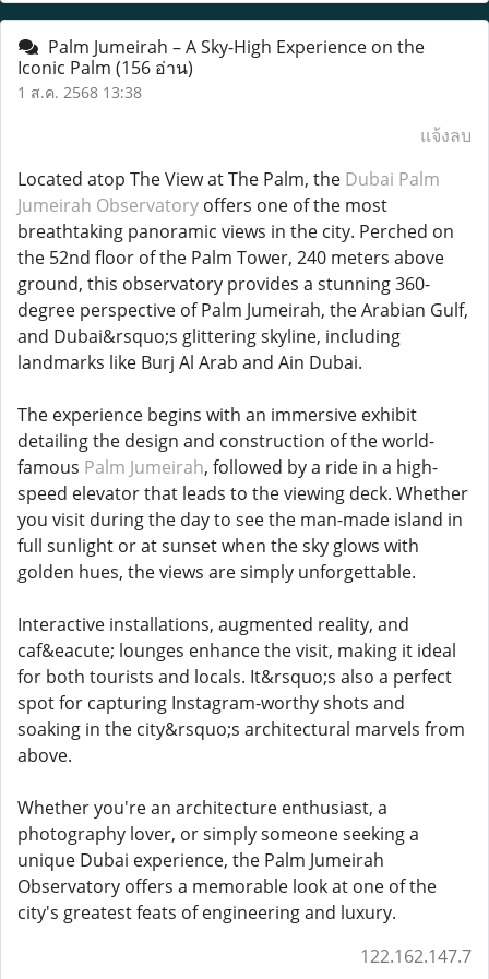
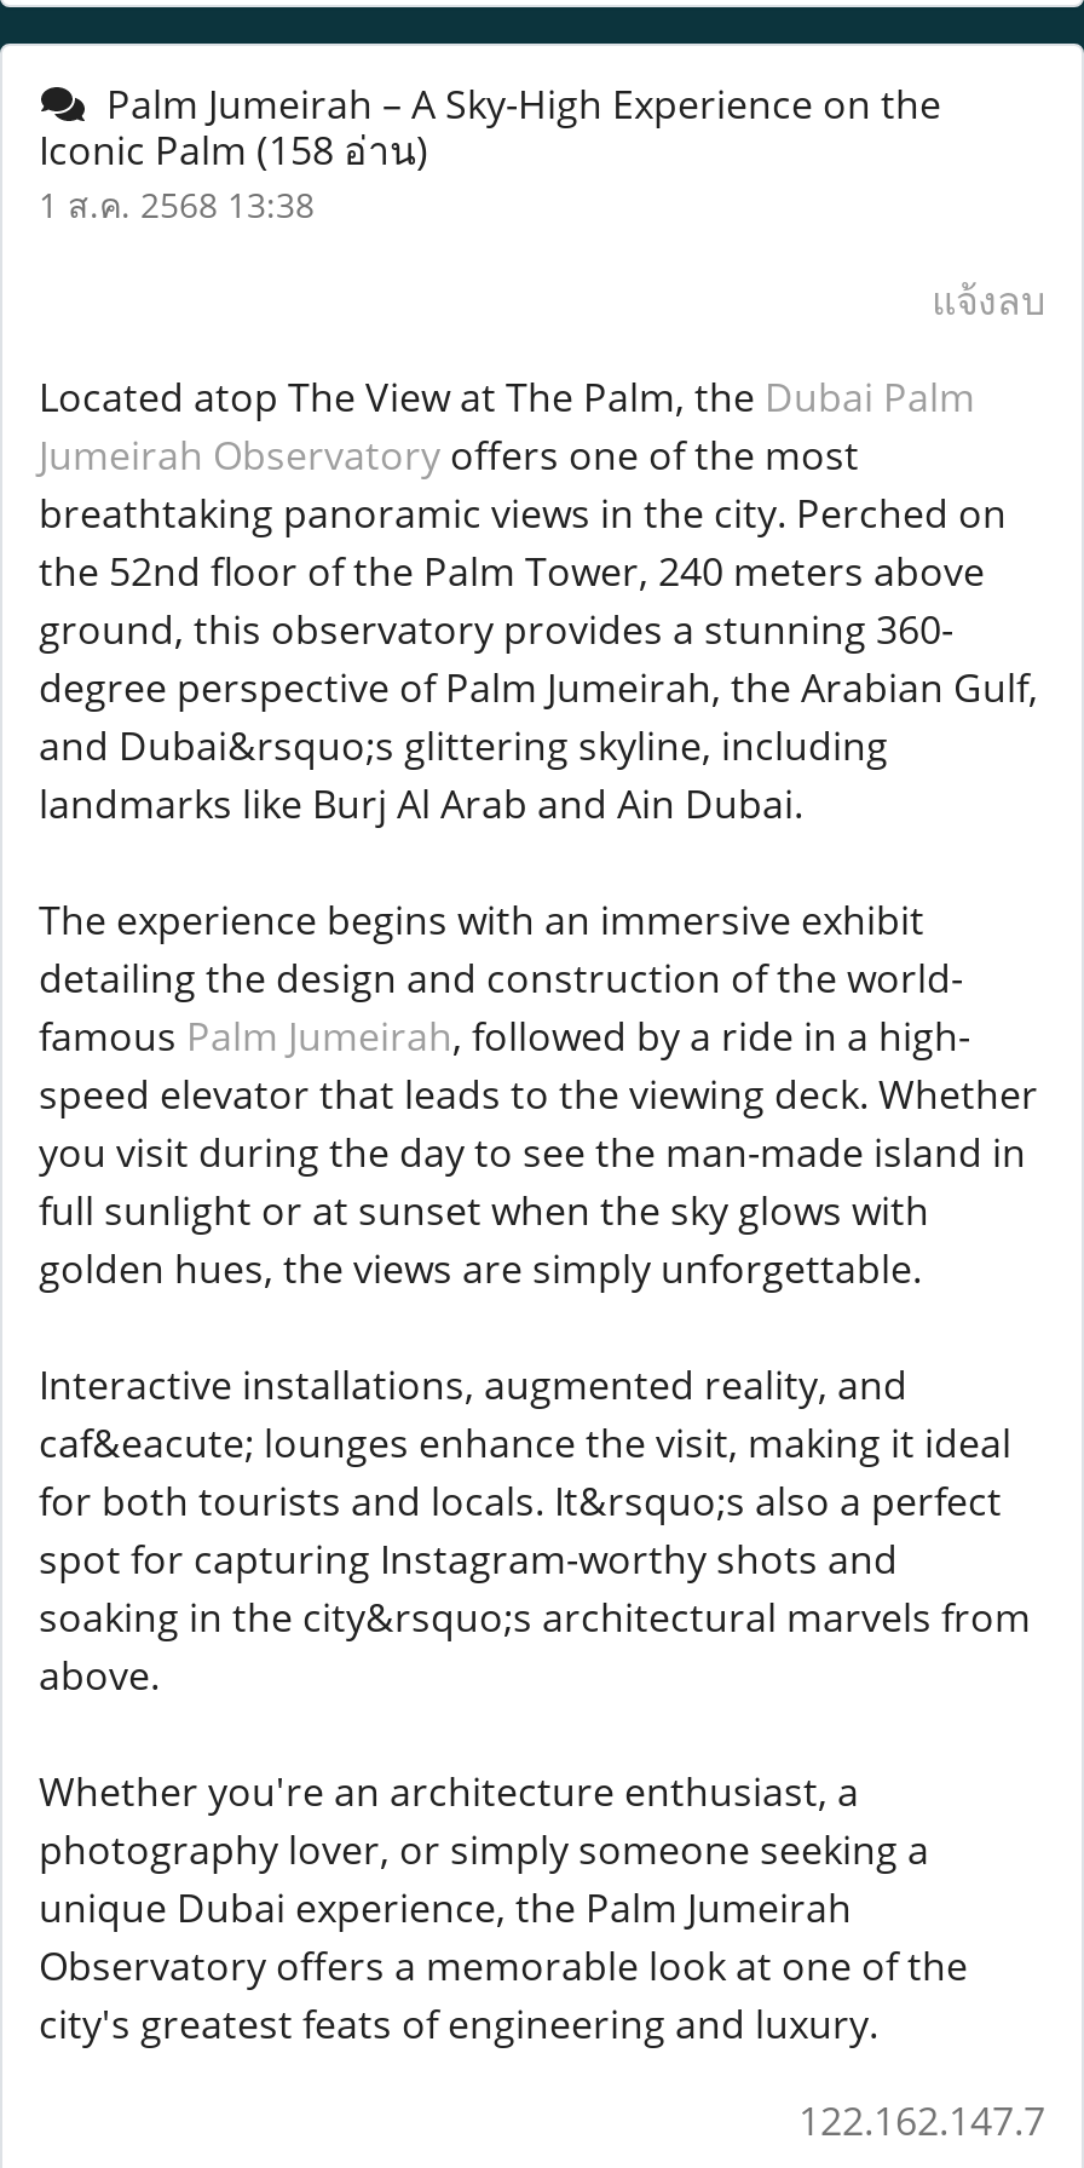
- Iconic Palm (156 อ่าน)
+ Iconic Palm (158 อ่าน)
